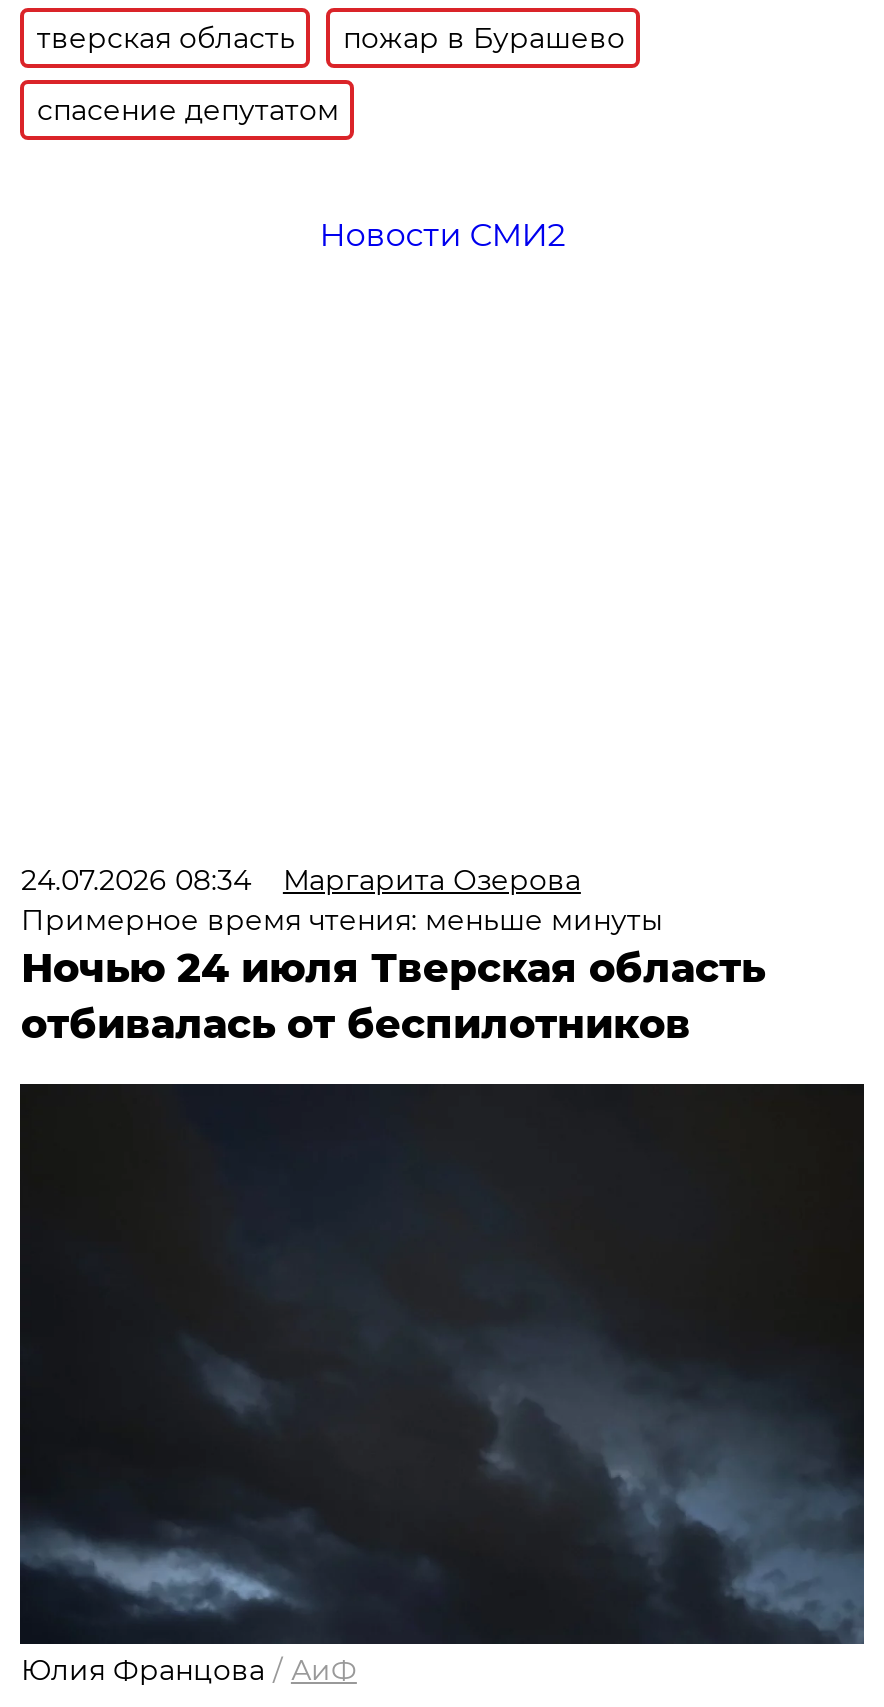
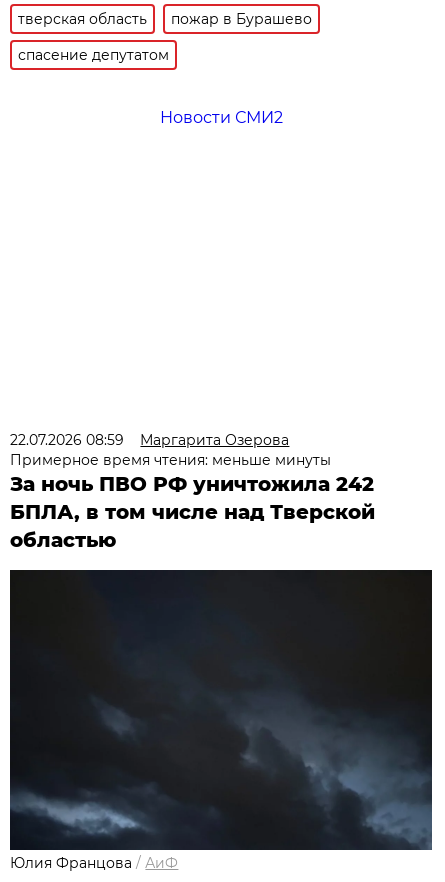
- 24.07.2026 08:34 Маргарита Озерова
+ 22.07.2026 08:59 Маргарита Озерова

- Ночью 24 июля Тверская область
- отбивалась от беспилотников
+ За ночь ПВО РФ уничтожила 242
+ БПЛА, в том числе над Тверской
+ областью
